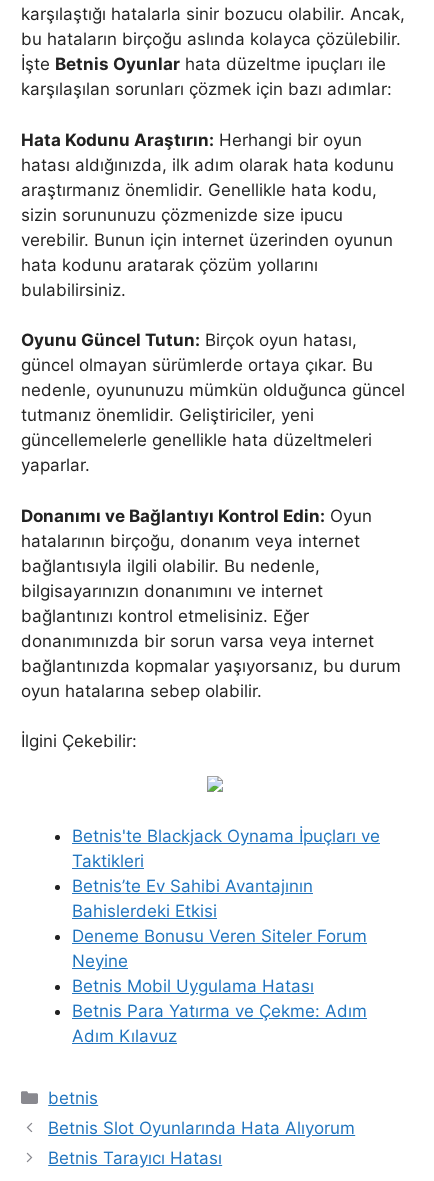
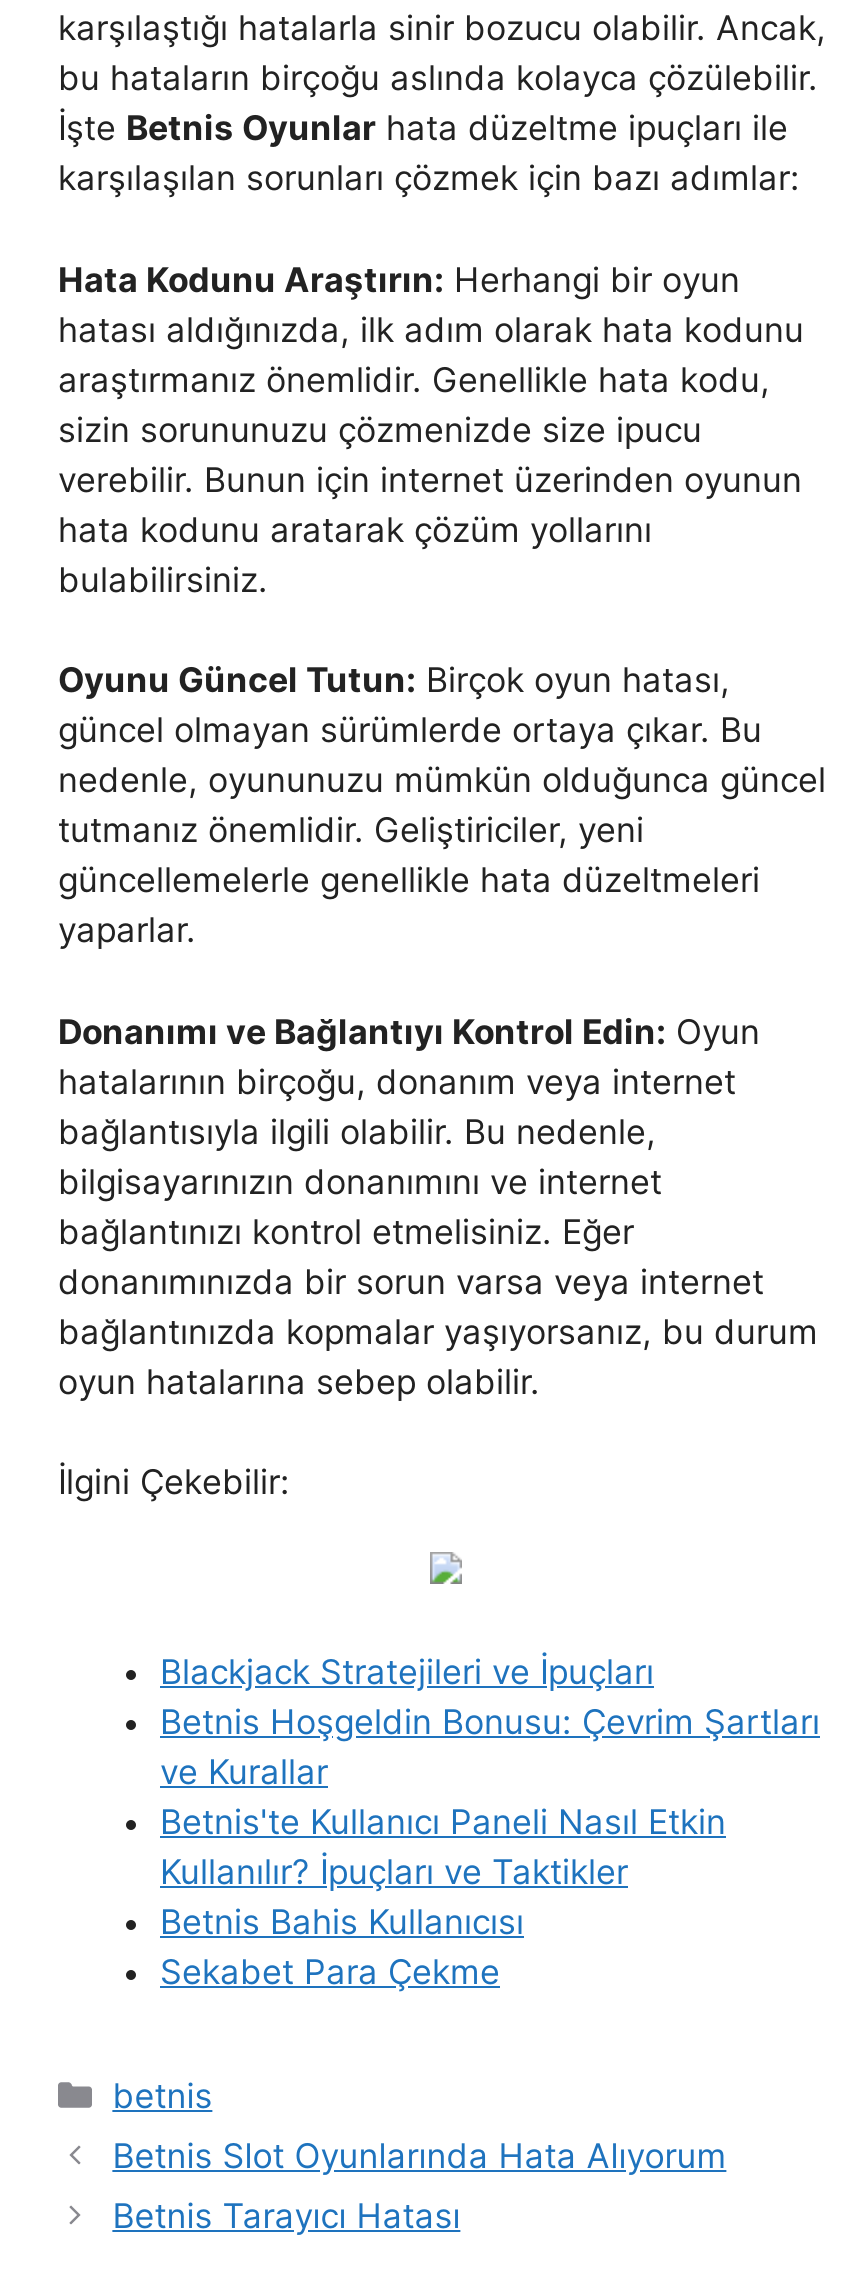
- Betnis'te Blackjack Oynama İpuçları ve
- Taktikleri
- Betnis’te Ev Sahibi Avantajının
- Bahislerdeki Etkisi
- Deneme Bonusu Veren Siteler Forum
- Neyine
- Betnis Mobil Uygulama Hatası
- Betnis Para Yatırma ve Çekme: Adım
- Adım Kılavuz
+ Blackjack Stratejileri ve İpuçları
+ Betnis Hoşgeldin Bonusu: Çevrim Şartları
+ ve Kurallar
+ Betnis'te Kullanıcı Paneli Nasıl Etkin
+ Kullanılır? İpuçları ve Taktikler
+ Betnis Bahis Kullanıcısı
+ Sekabet Para Çekme
